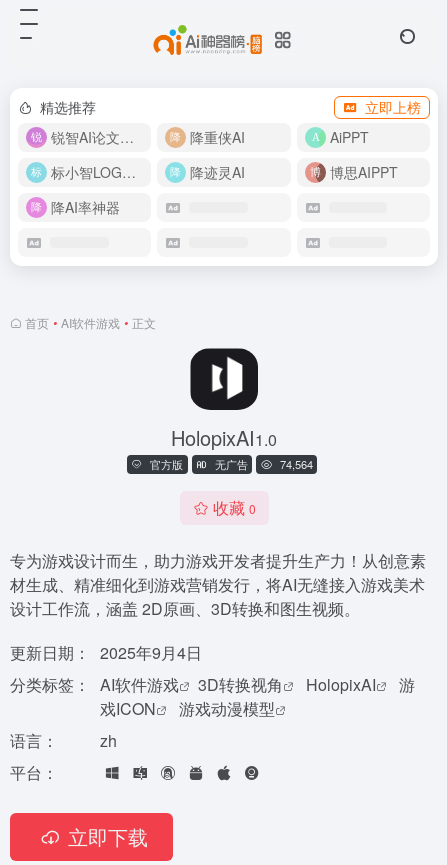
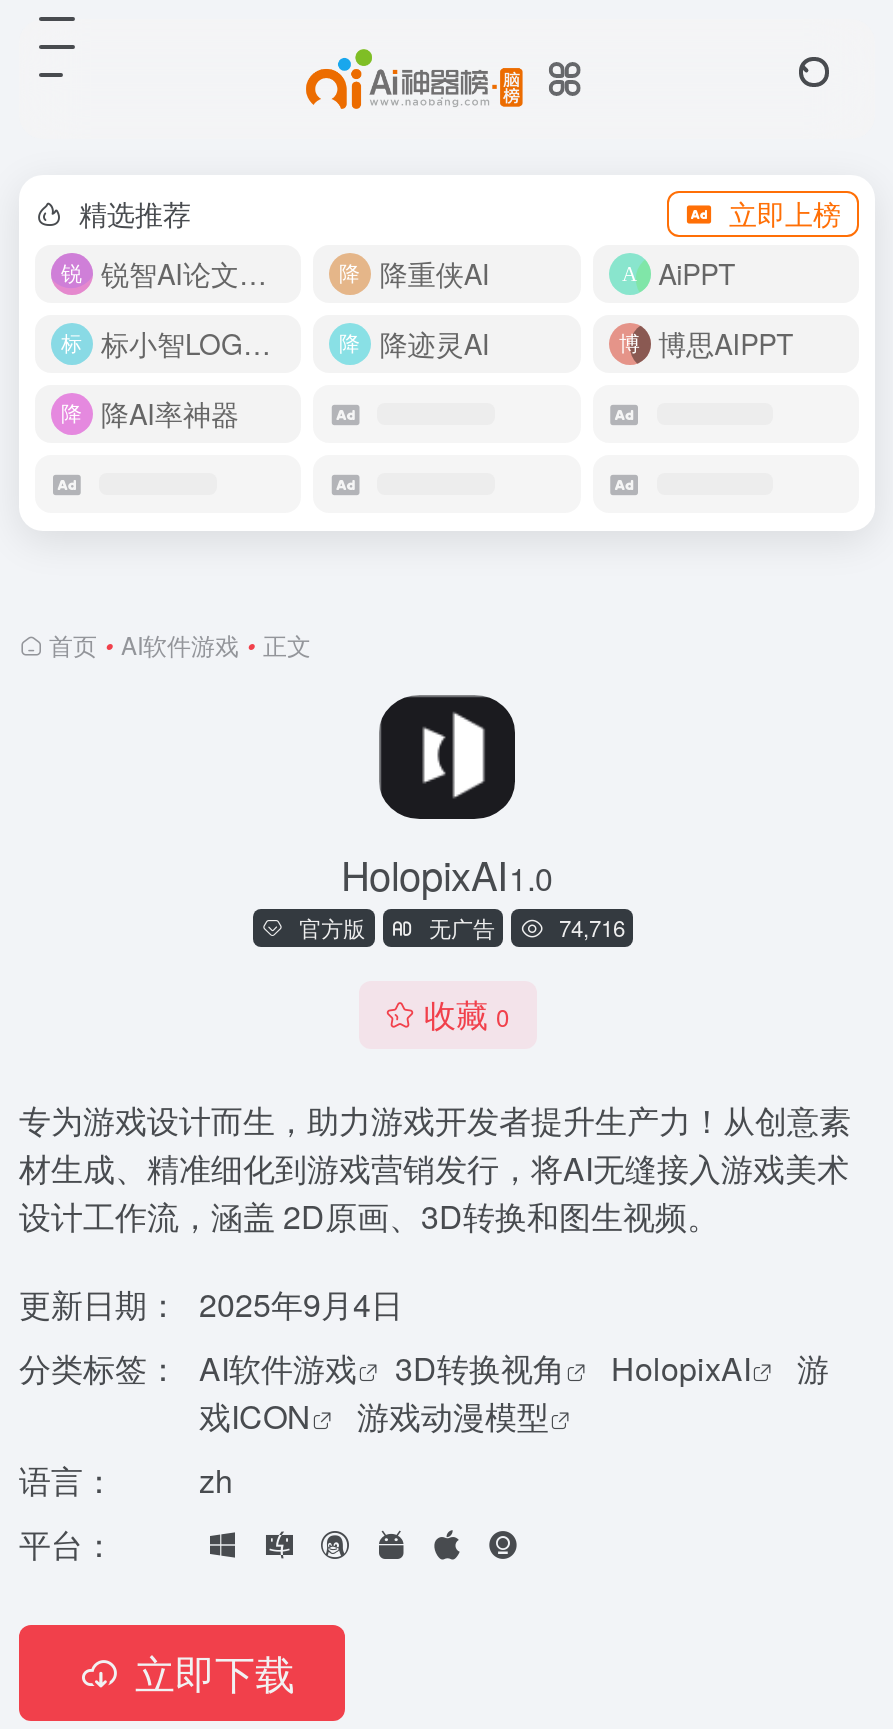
- 官方版 无广告 74,564
+ 官方版 无广告 74,716
